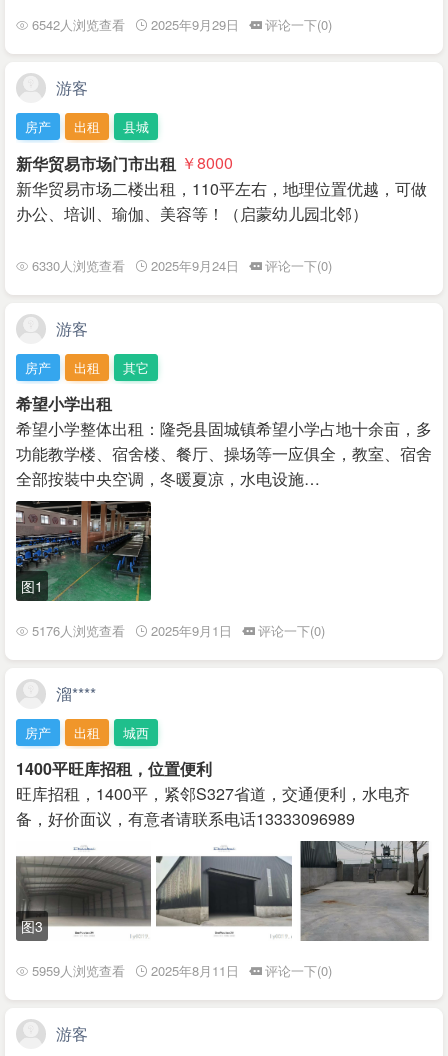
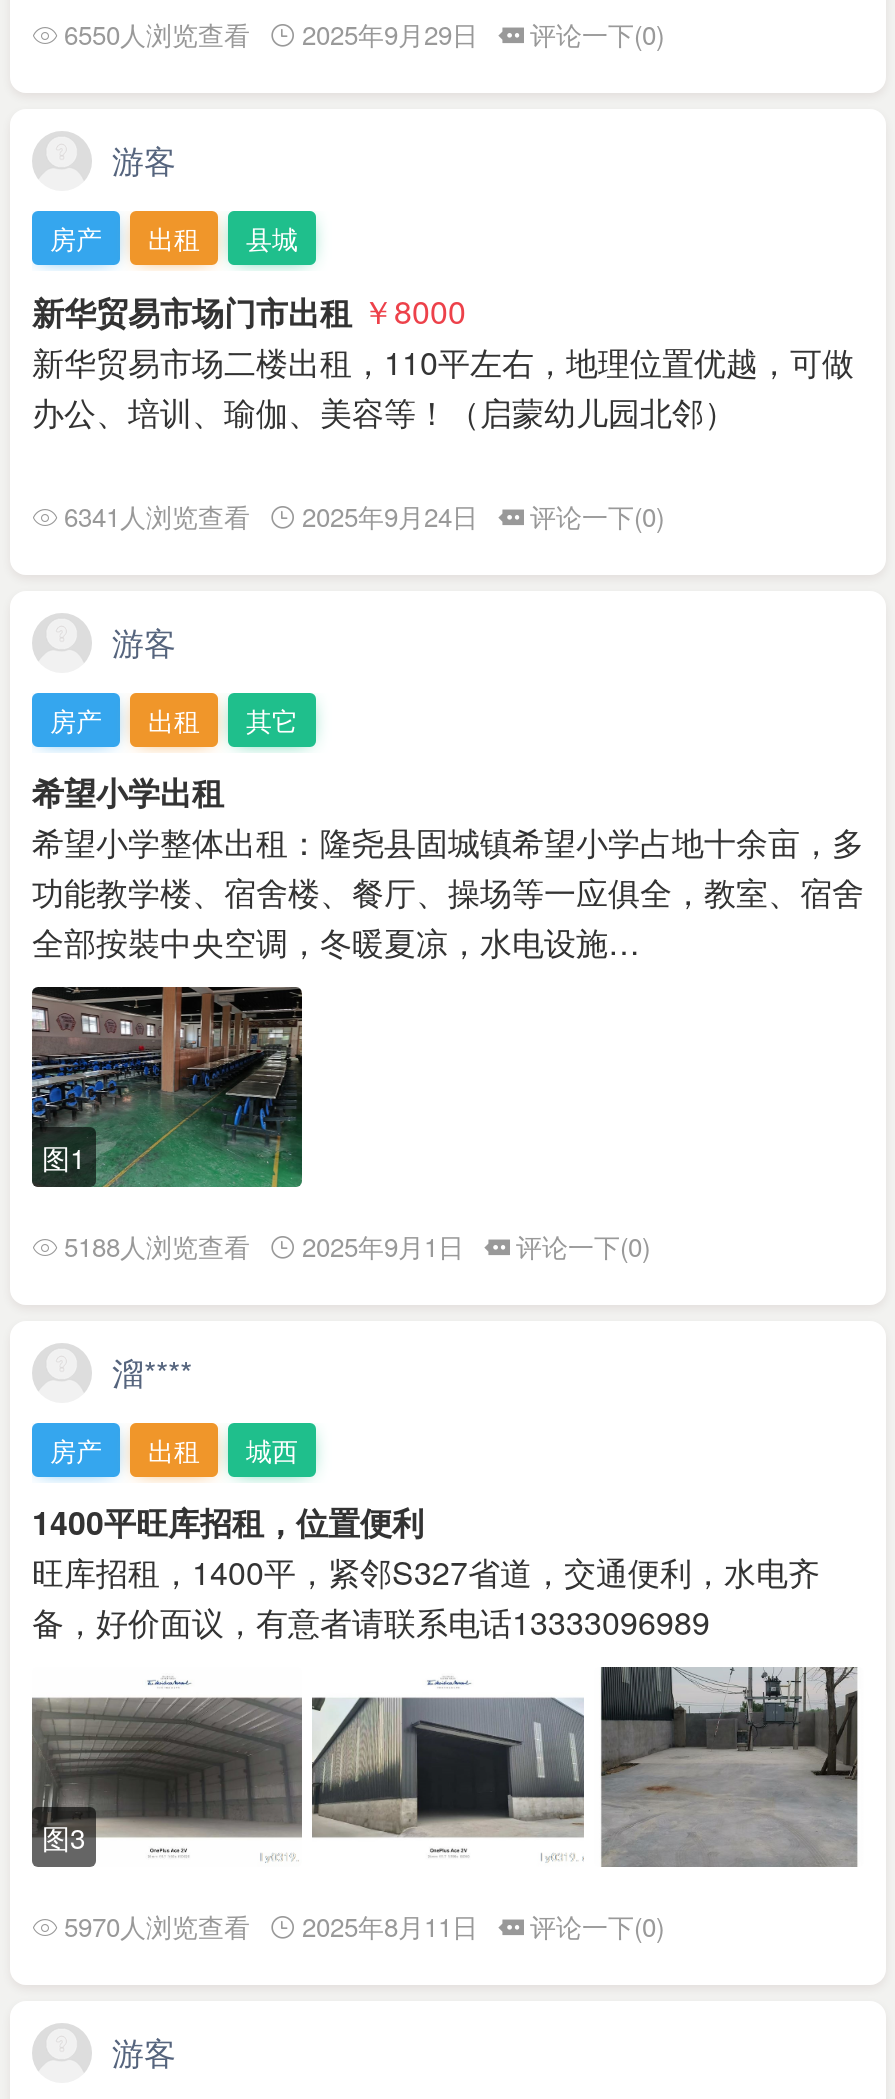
- 6542人浏览查看 2025年9月29日 评论一下(0)
+ 6550人浏览查看 2025年9月29日 评论一下(0)

- 6330人浏览查看 2025年9月24日 评论一下(0)
+ 6341人浏览查看 2025年9月24日 评论一下(0)

- 5176人浏览查看 2025年9月1日 评论一下(0)
+ 5188人浏览查看 2025年9月1日 评论一下(0)

- 5959人浏览查看 2025年8月11日 评论一下(0)
+ 5970人浏览查看 2025年8月11日 评论一下(0)
